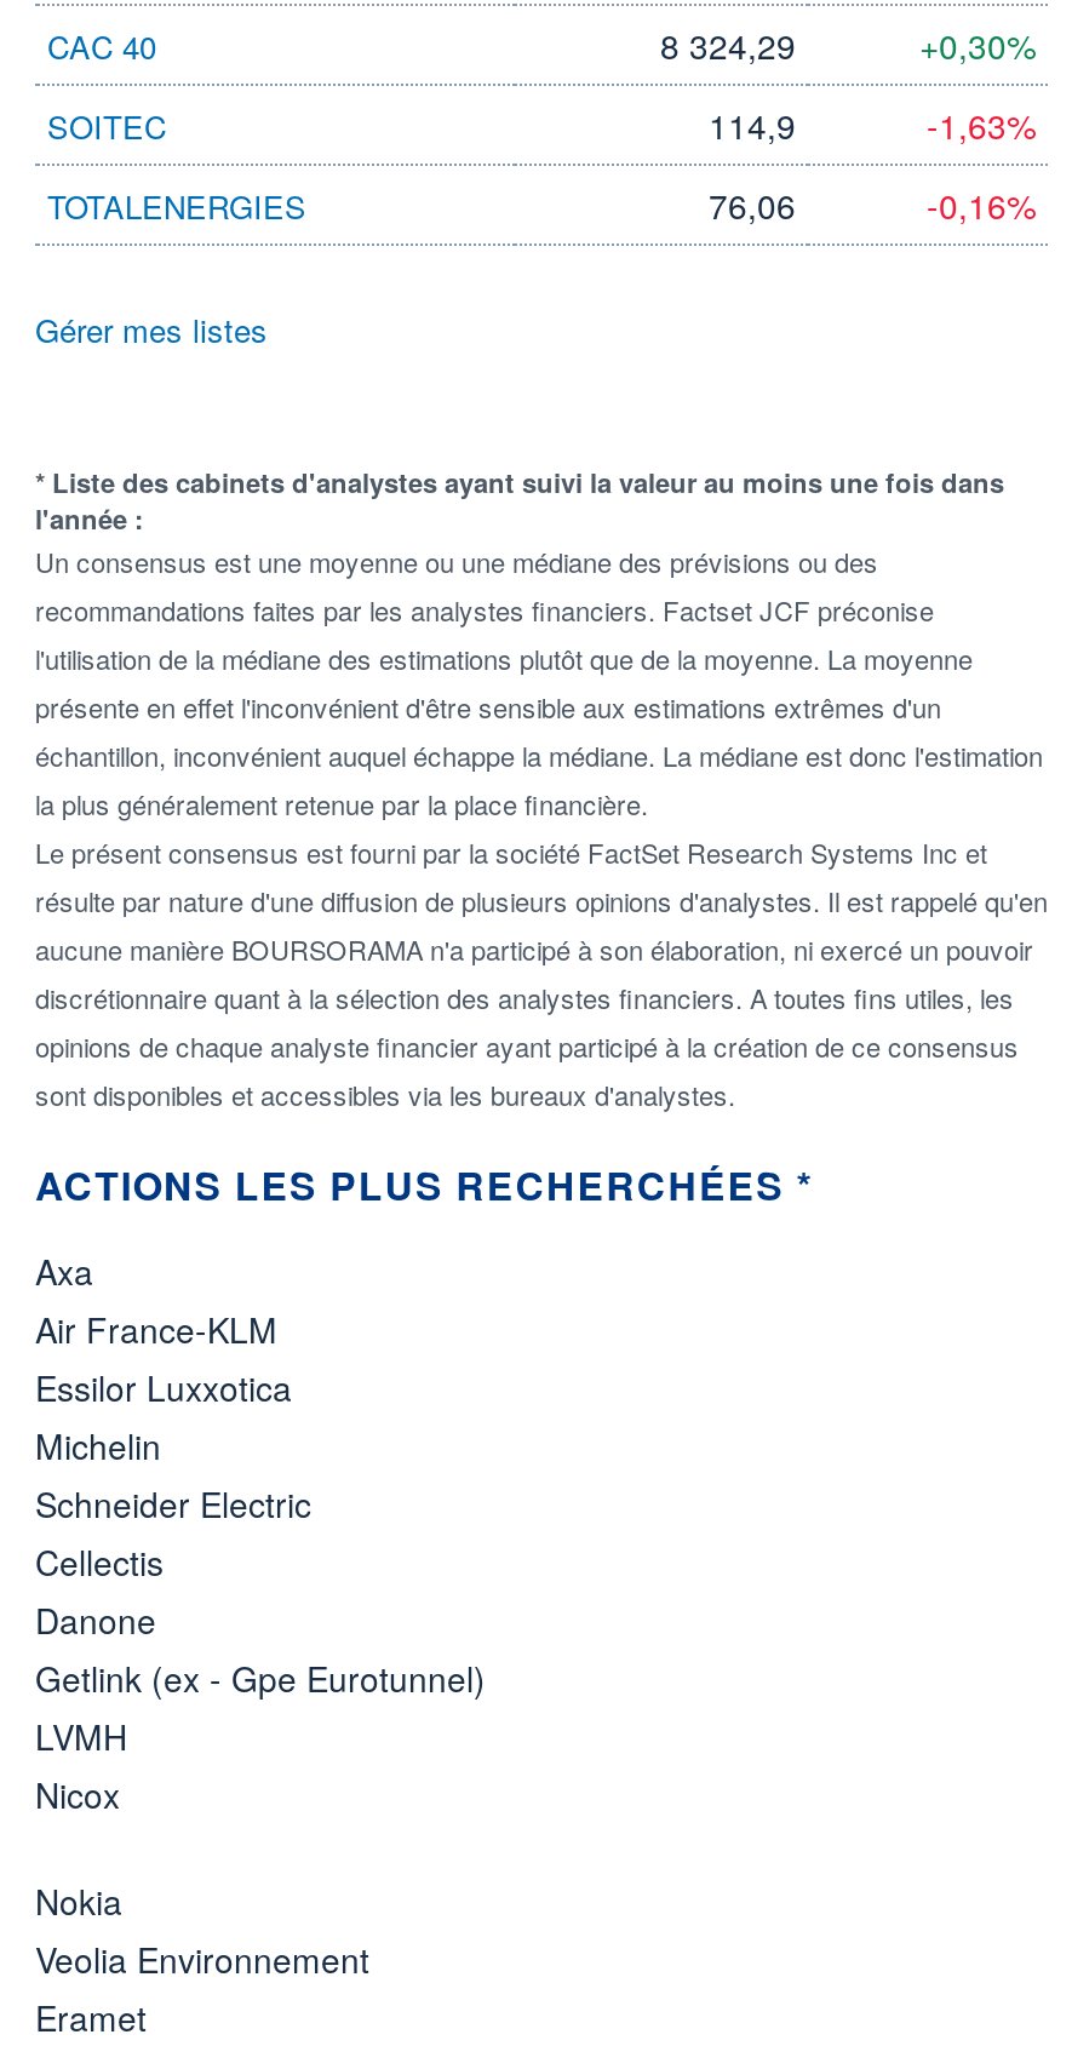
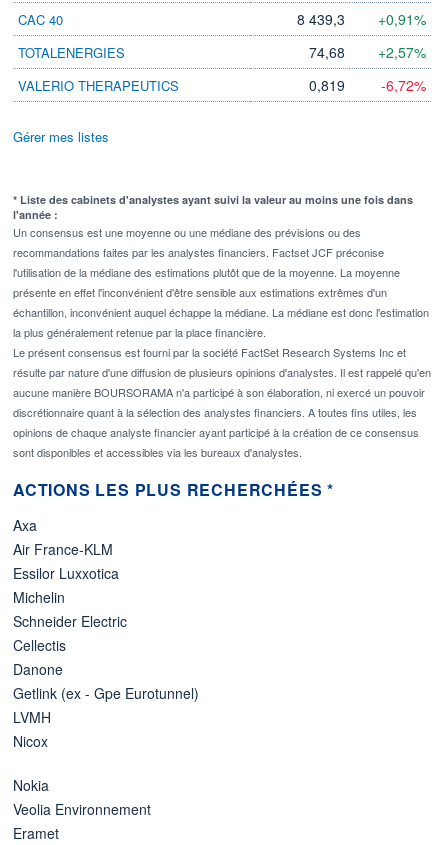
- 8 324,29
- +0,30%
- SOITEC
- 114,9
- -1,63%
+ 8 439,3
+ +0,91%

moved up: TOTALENERGIES

- 76,06
- -0,16%
+ 74,68
+ +2,57%
+ VALERIO THERAPEUTICS
+ 0,819
+ -6,72%
